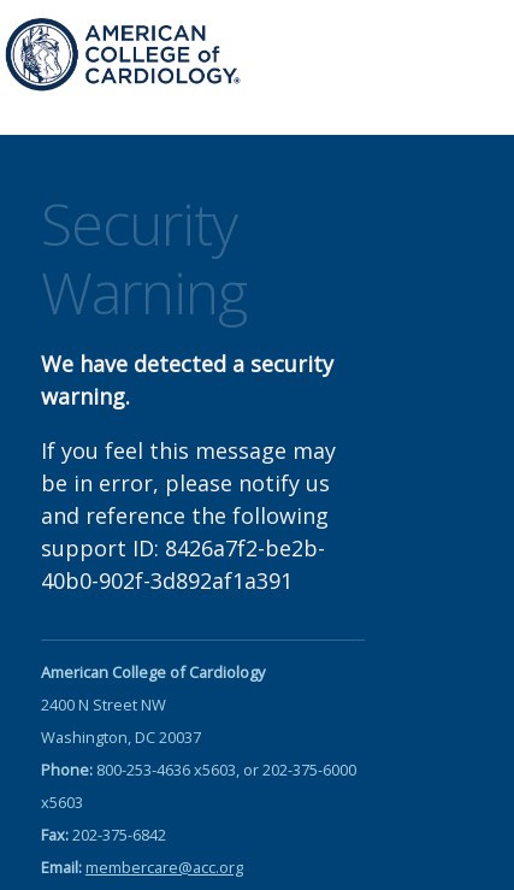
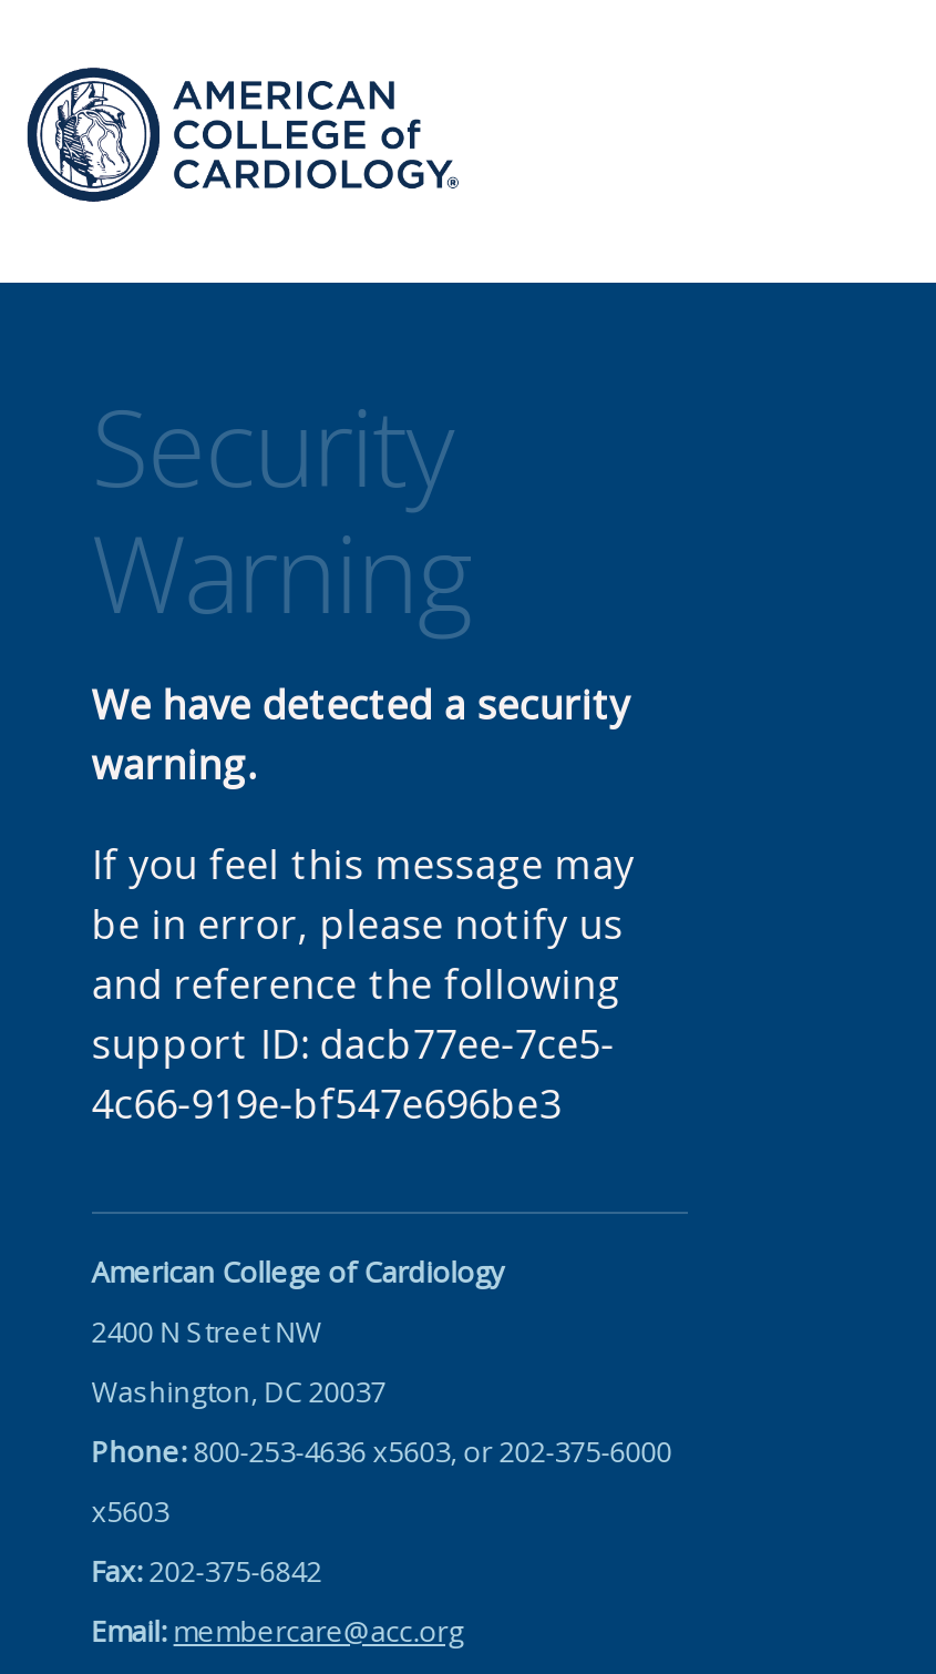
- support ID: 8426a7f2-be2b-
- 40b0-902f-3d892af1a391
+ support ID: dacb77ee-7ce5-
+ 4c66-919e-bf547e696be3
